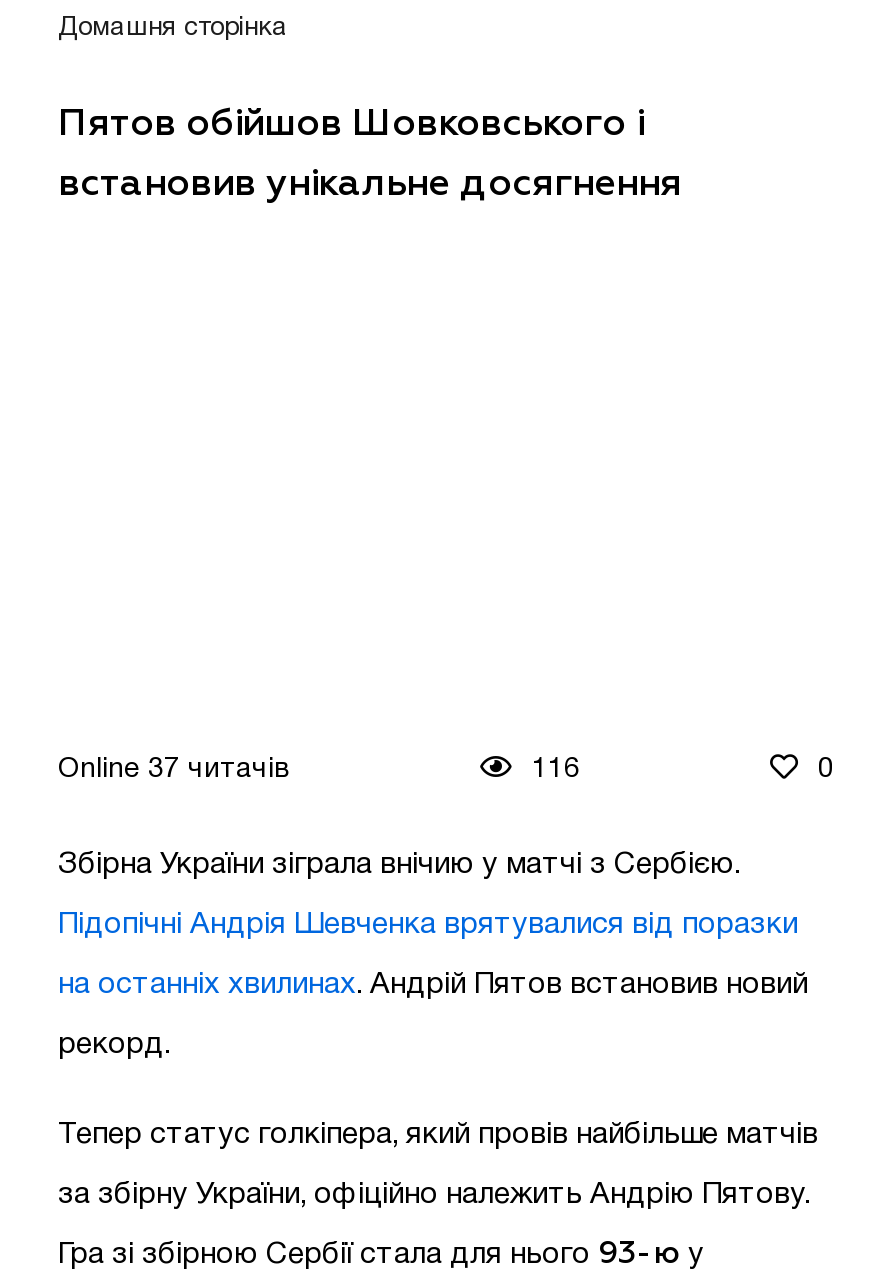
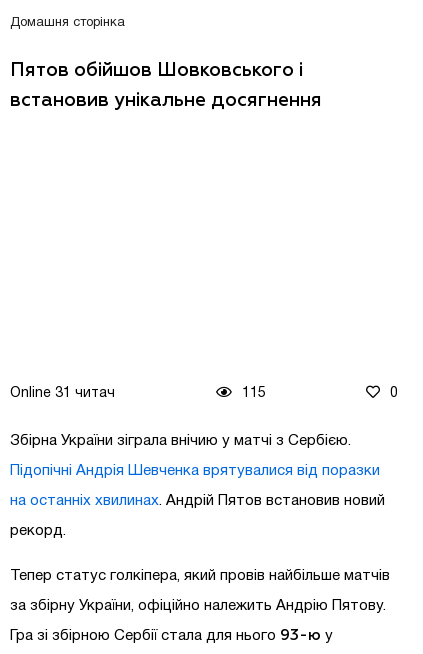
- Online 37 читачів
+ Online 31 читач

- 116
+ 115
